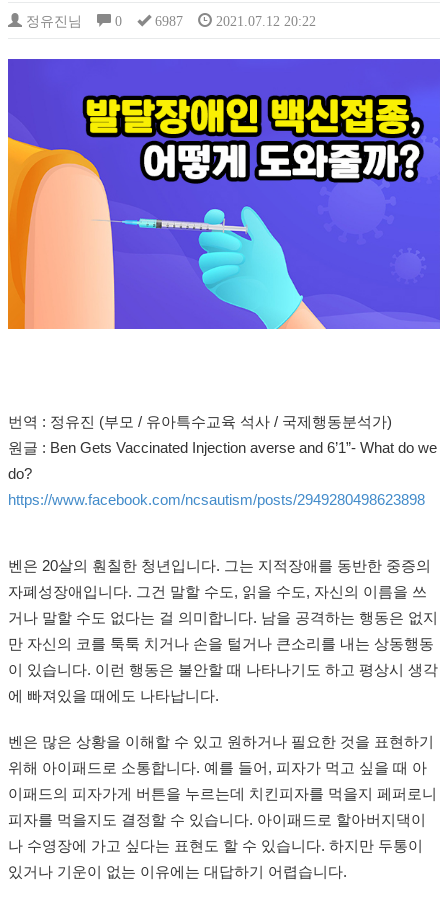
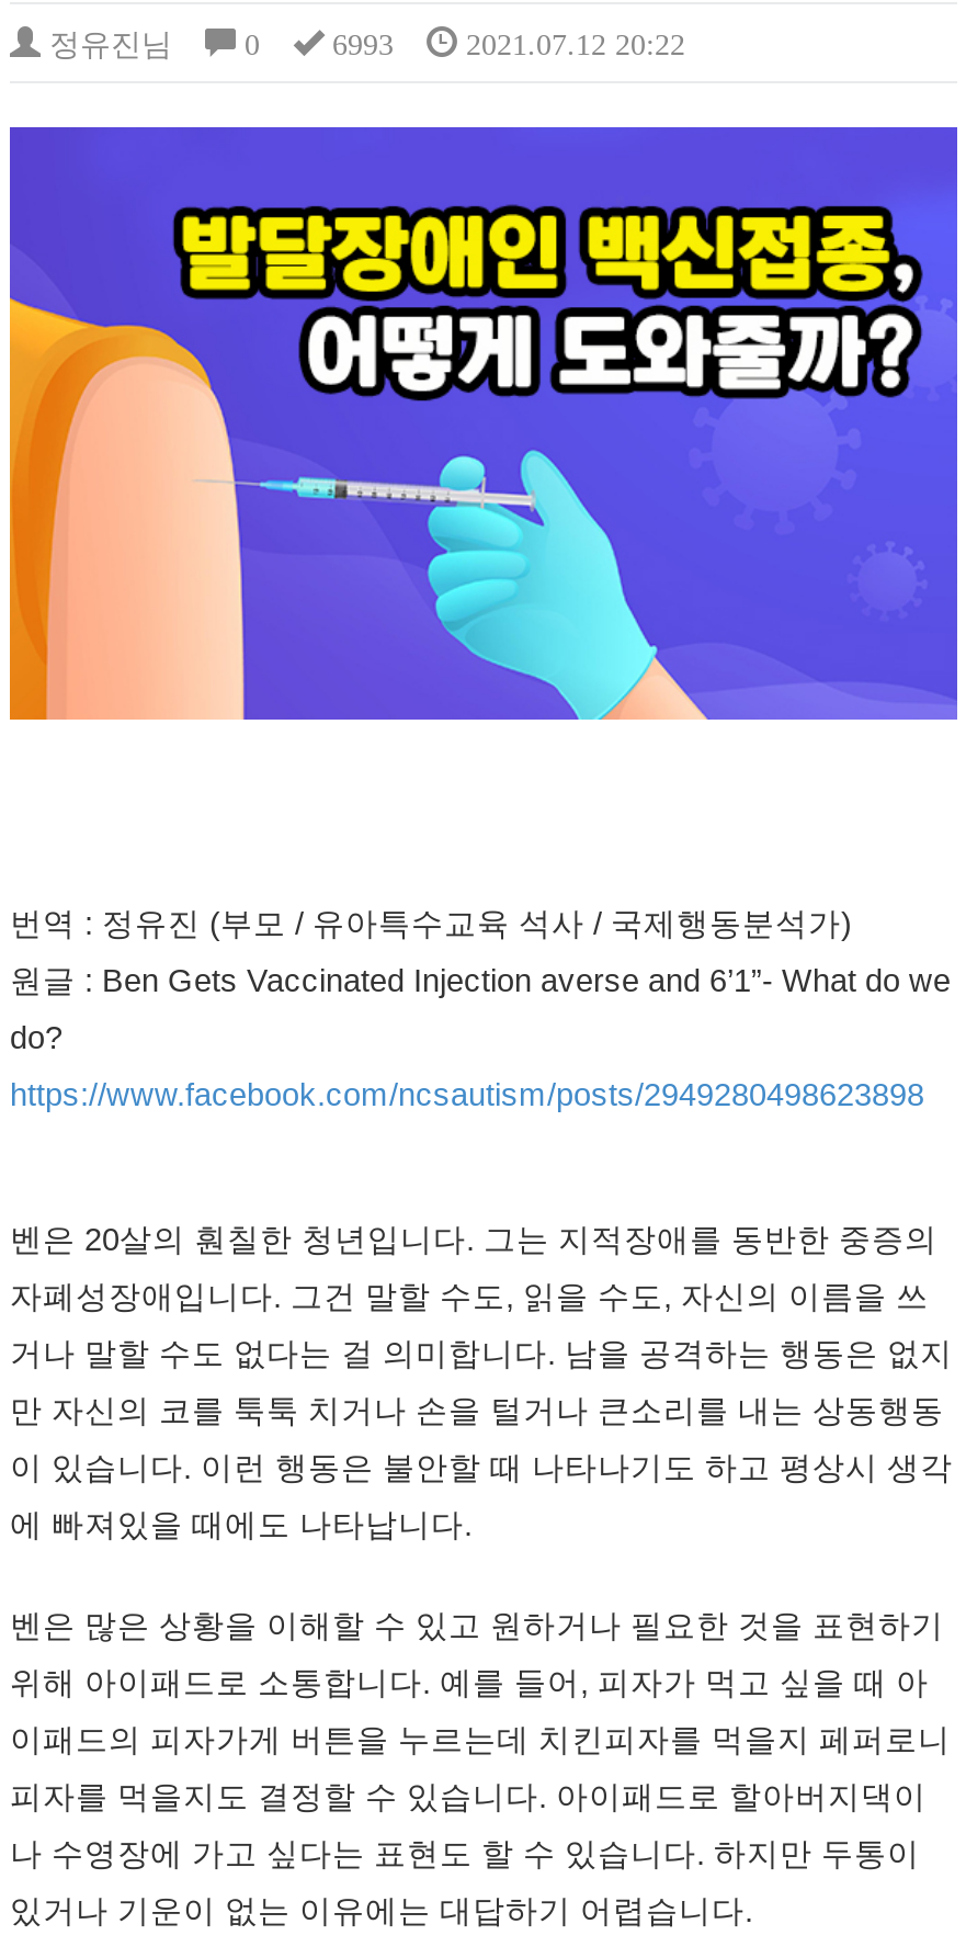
- 6987
+ 6993
